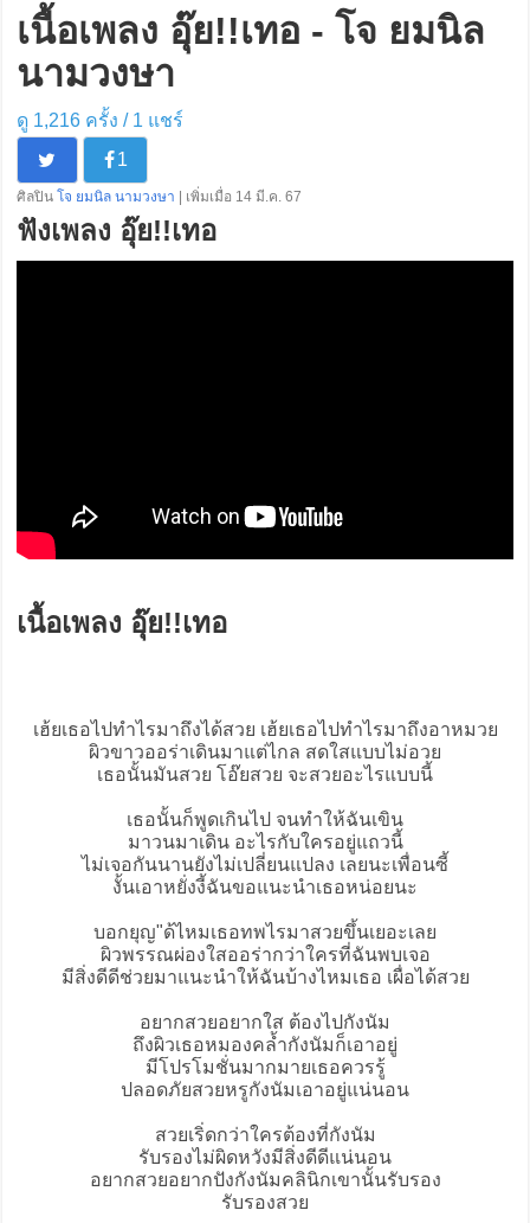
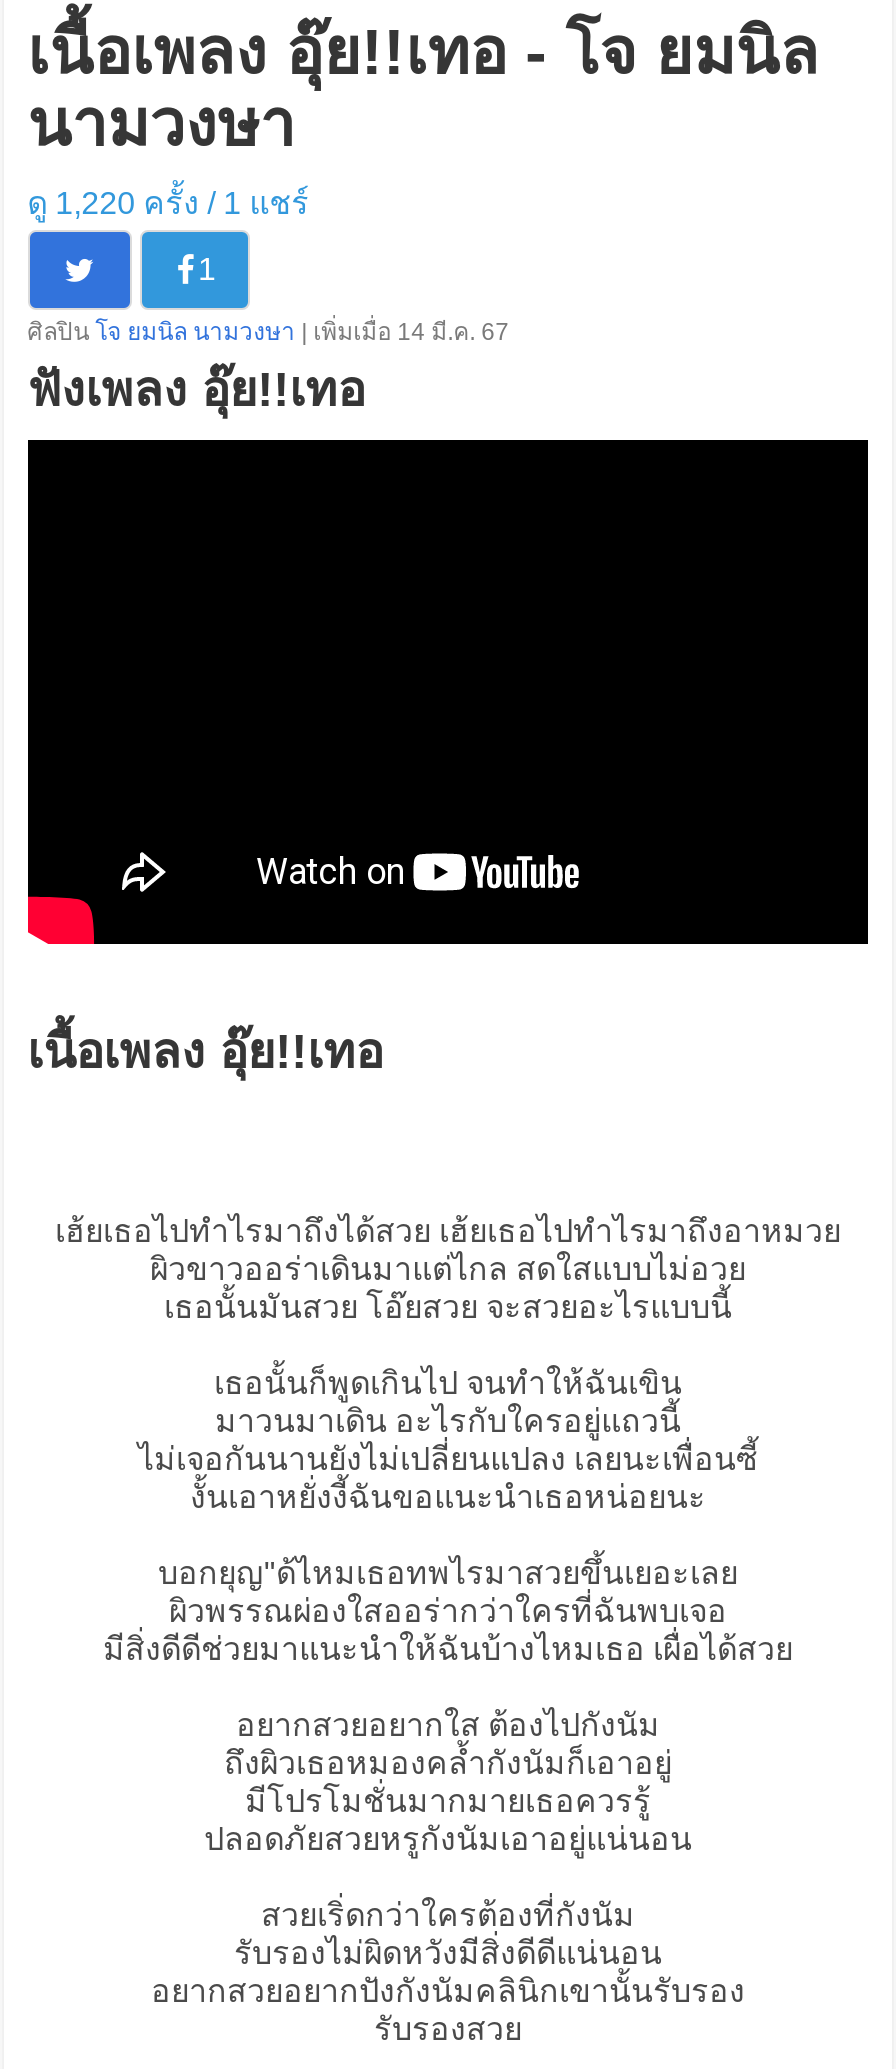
- ดู 1,216 ครั้ง / 1แชร์
+ ดู 1,220 ครั้ง / 1แชร์
